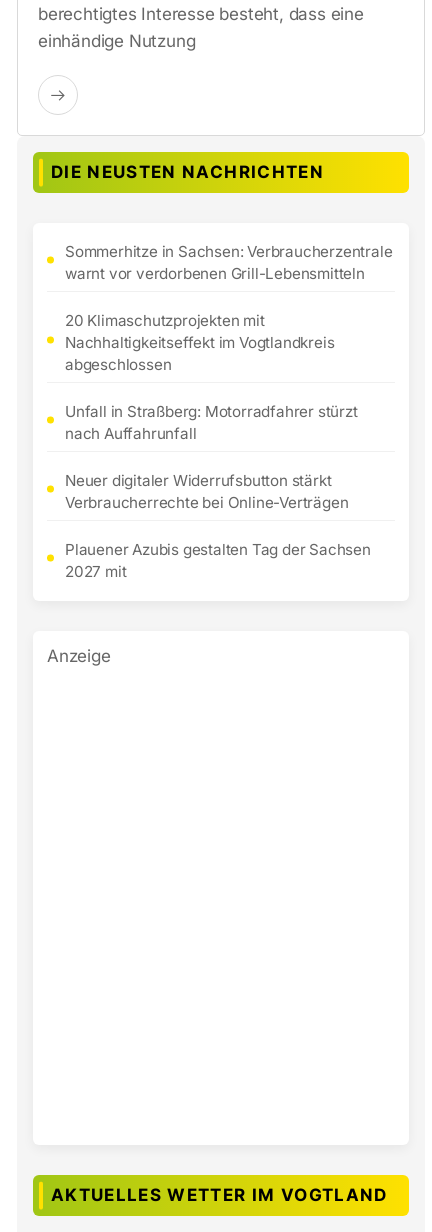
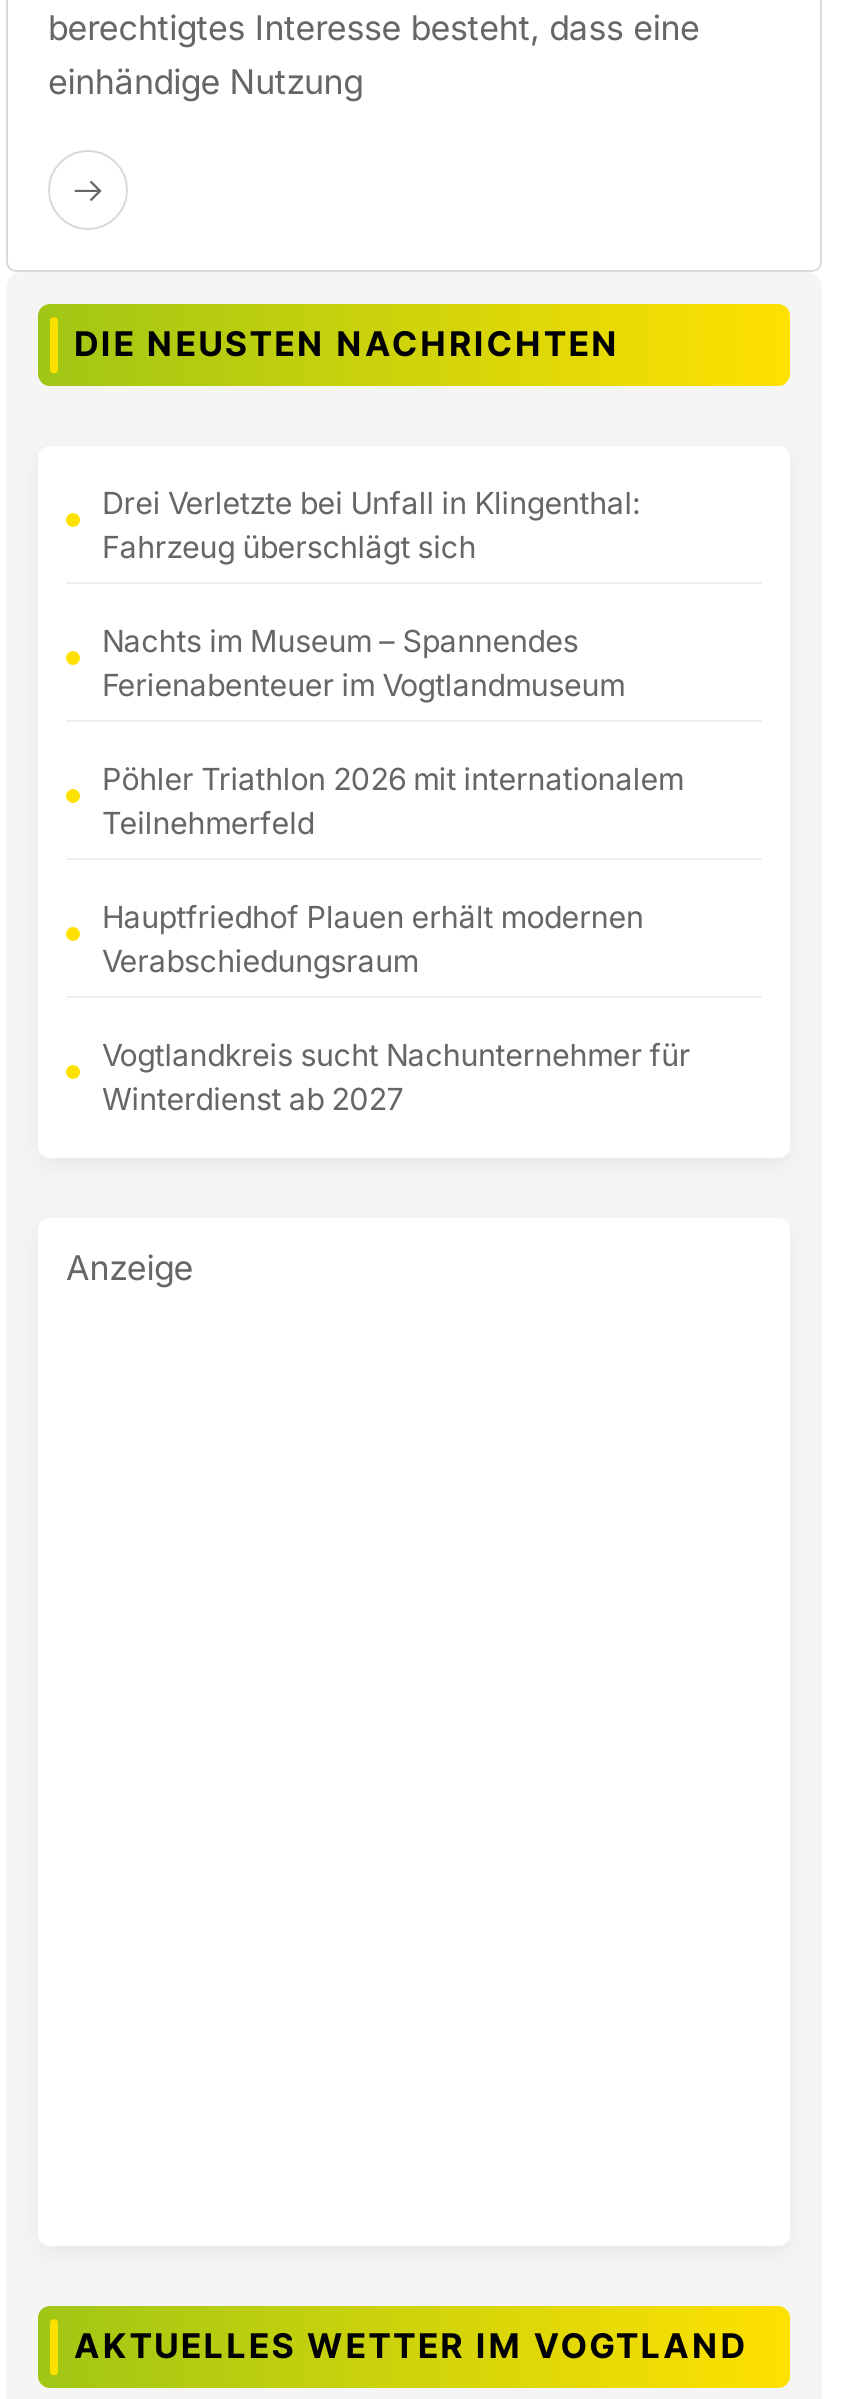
- Sommerhitze in Sachsen: Verbraucherzentrale
- warnt vor verdorbenen Grill-Lebensmitteln
+ Drei Verletzte bei Unfall in Klingenthal:
+ Fahrzeug überschlägt sich

- 20 Klimaschutzprojekten mit
- Nachhaltigkeitseffekt im Vogtlandkreis
- abgeschlossen
+ Nachts im Museum – Spannendes
+ Ferienabenteuer im Vogtlandmuseum

- Unfall in Straßberg: Motorradfahrer stürzt
- nach Auffahrunfall
+ Pöhler Triathlon 2026 mit internationalem
+ Teilnehmerfeld

- Neuer digitaler Widerrufsbutton stärkt
- Verbraucherrechte bei Online-Verträgen
+ Hauptfriedhof Plauen erhält modernen
+ Verabschiedungsraum

- Plauener Azubis gestalten Tag der Sachsen
- 2027 mit
+ Vogtlandkreis sucht Nachunternehmer für
+ Winterdienst ab 2027
